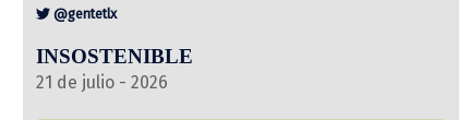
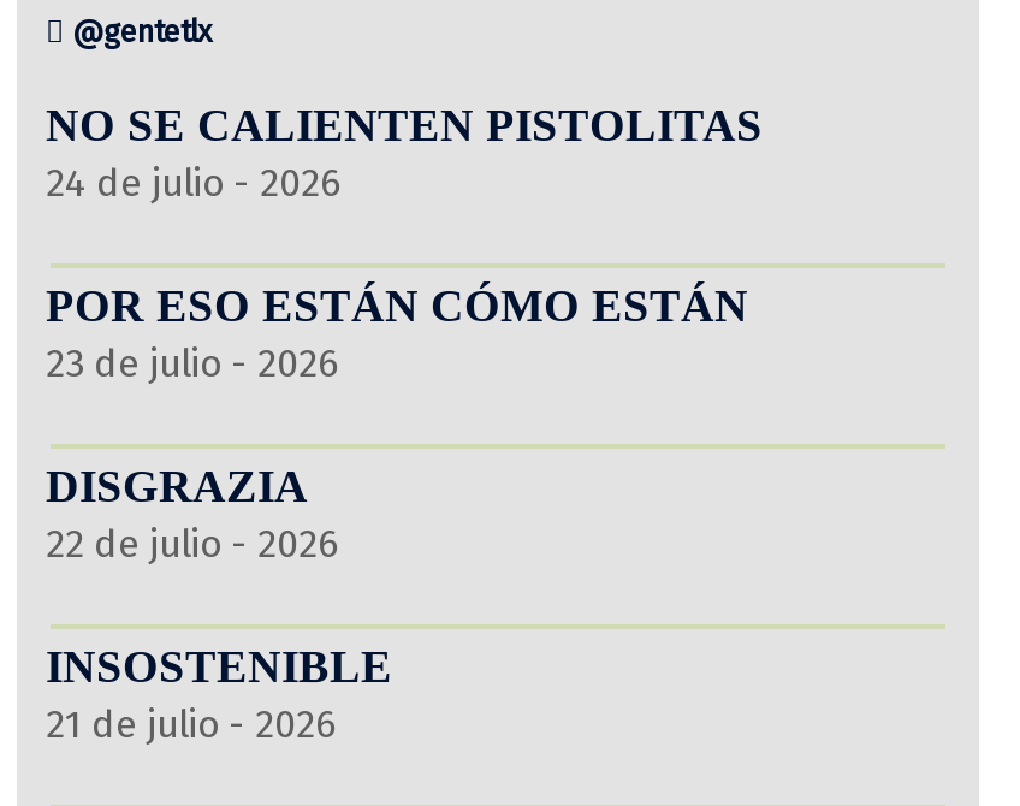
+ NO SE CALIENTEN PISTOLITAS
+ 24 de julio - 2026
+ POR ESO ESTÁN CÓMO ESTÁN
+ 23 de julio - 2026
+ DISGRAZIA
+ 22 de julio - 2026
